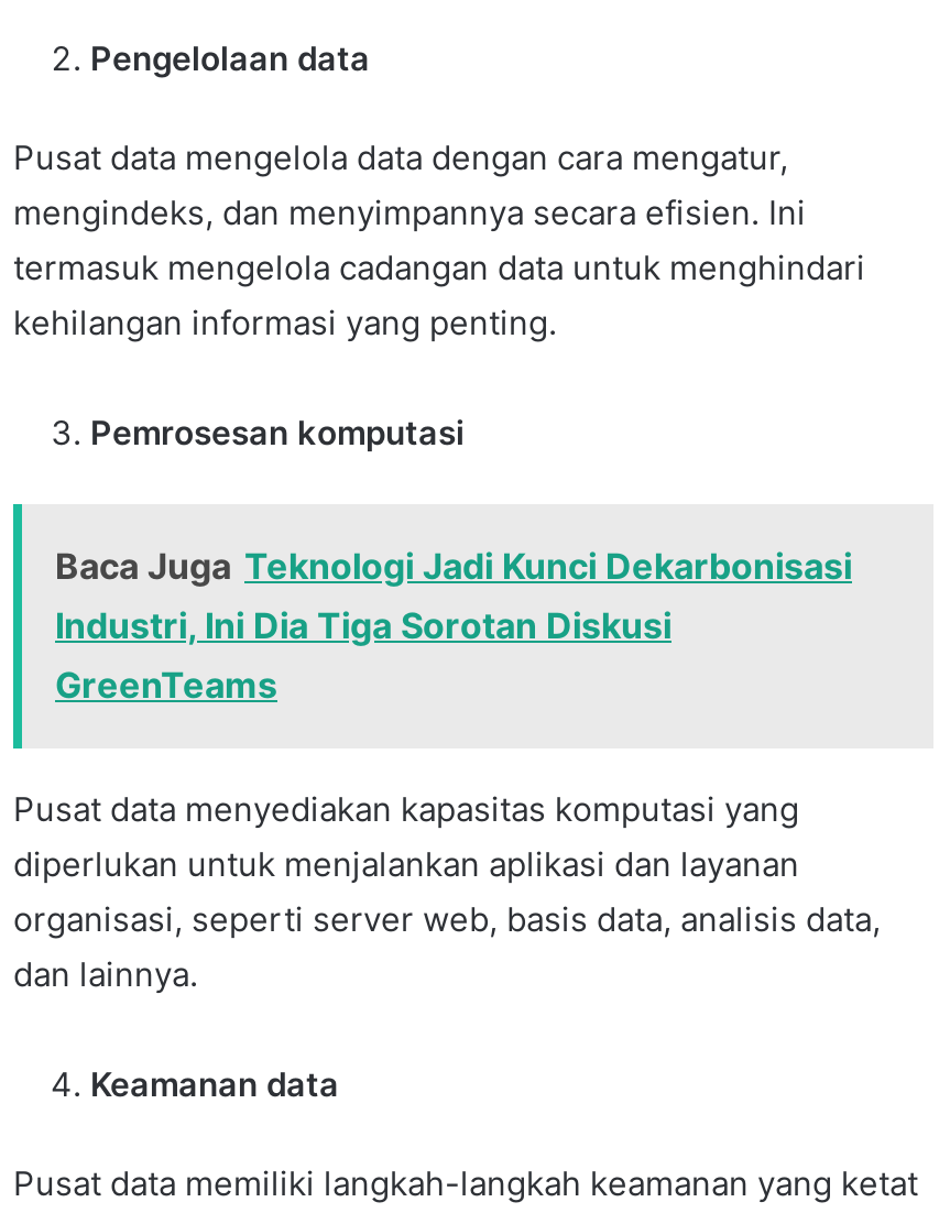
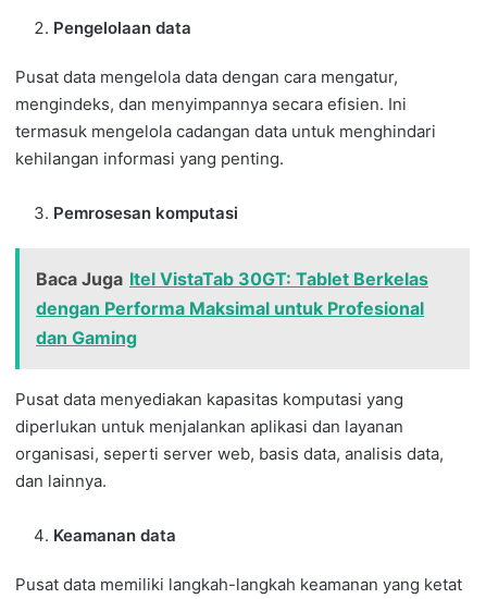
- Baca Juga Teknologi Jadi Kunci Dekarbonisasi
- Industri, Ini Dia Tiga Sorotan Diskusi
- GreenTeams
+ Baca Juga Itel VistaTab 30GT: Tablet Berkelas
+ dengan Performa Maksimal untuk Profesional
+ dan Gaming
